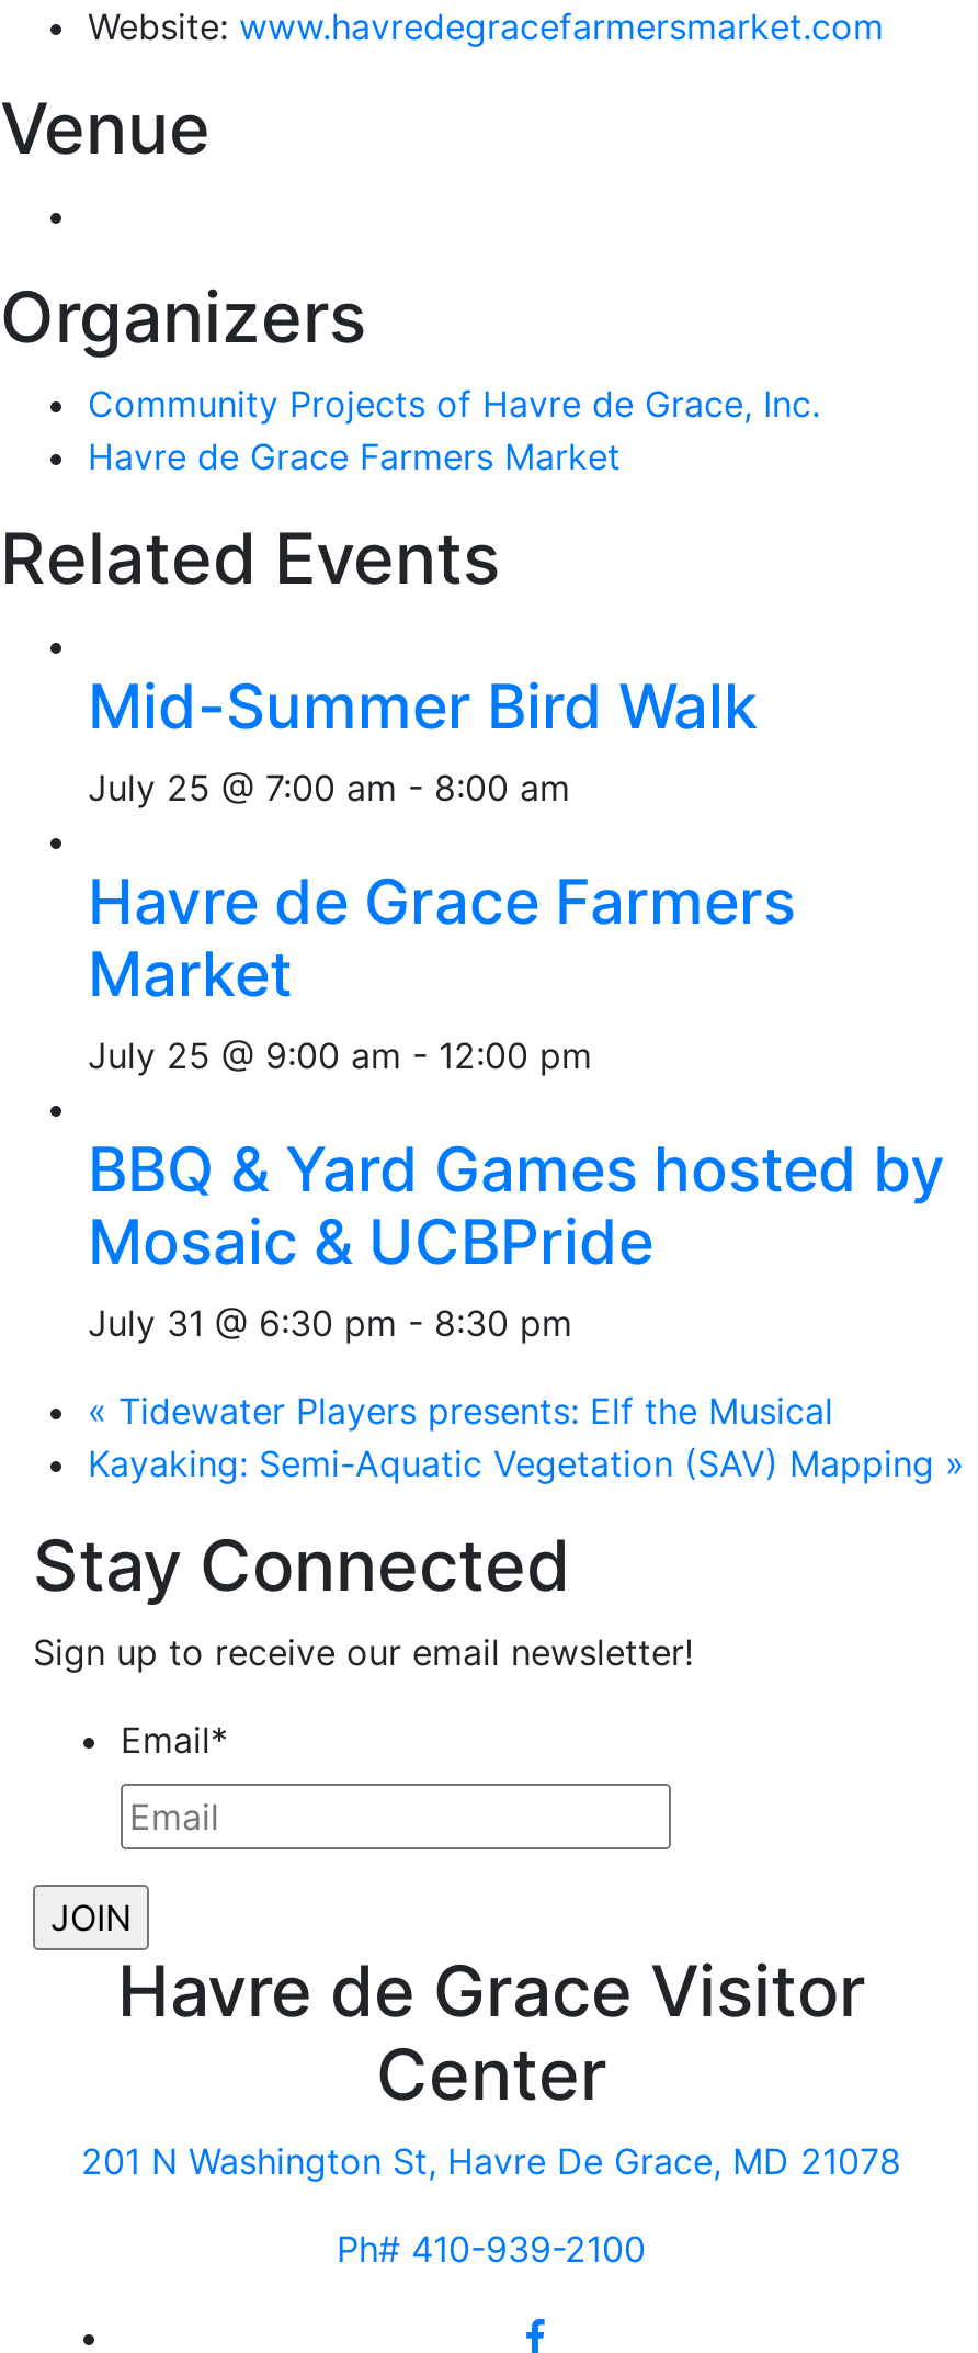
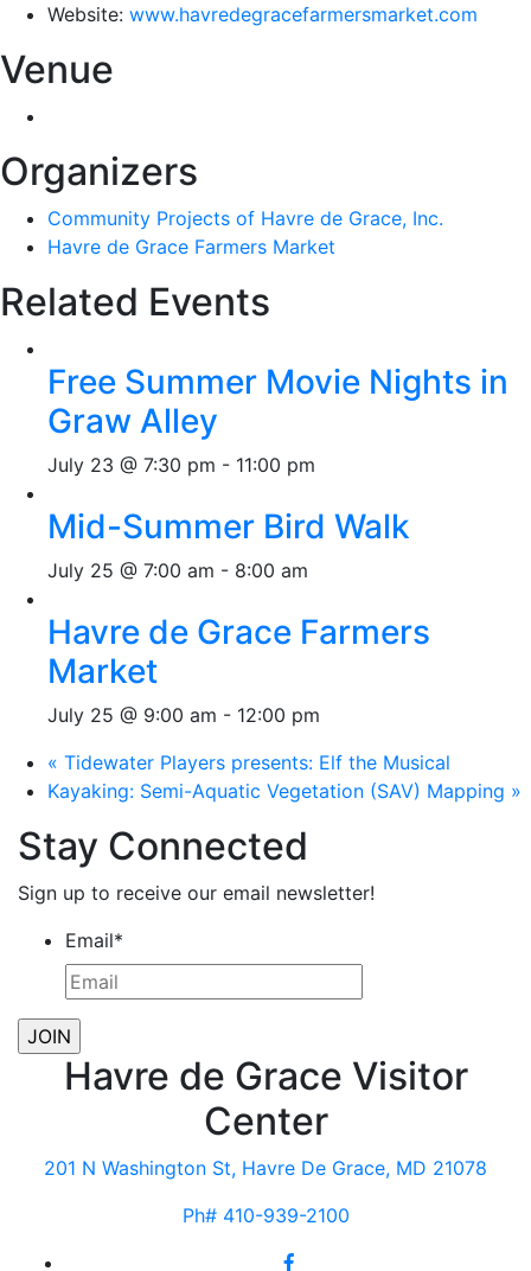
+ Free Summer Movie Nights in
+ Graw Alley
+ July 23 @ 7:30 pm - 11:00 pm

moved down: Mid-Summer Bird Walk | July 25 @ 7:00 am - 8:00 am | Havre de Grace Farmers | Market | July 25 @ 9:00 am - 12:00 pm

- BBQ & Yard Games hosted by
- Mosaic & UCBPride
- July 31 @ 6:30 pm - 8:30 pm
